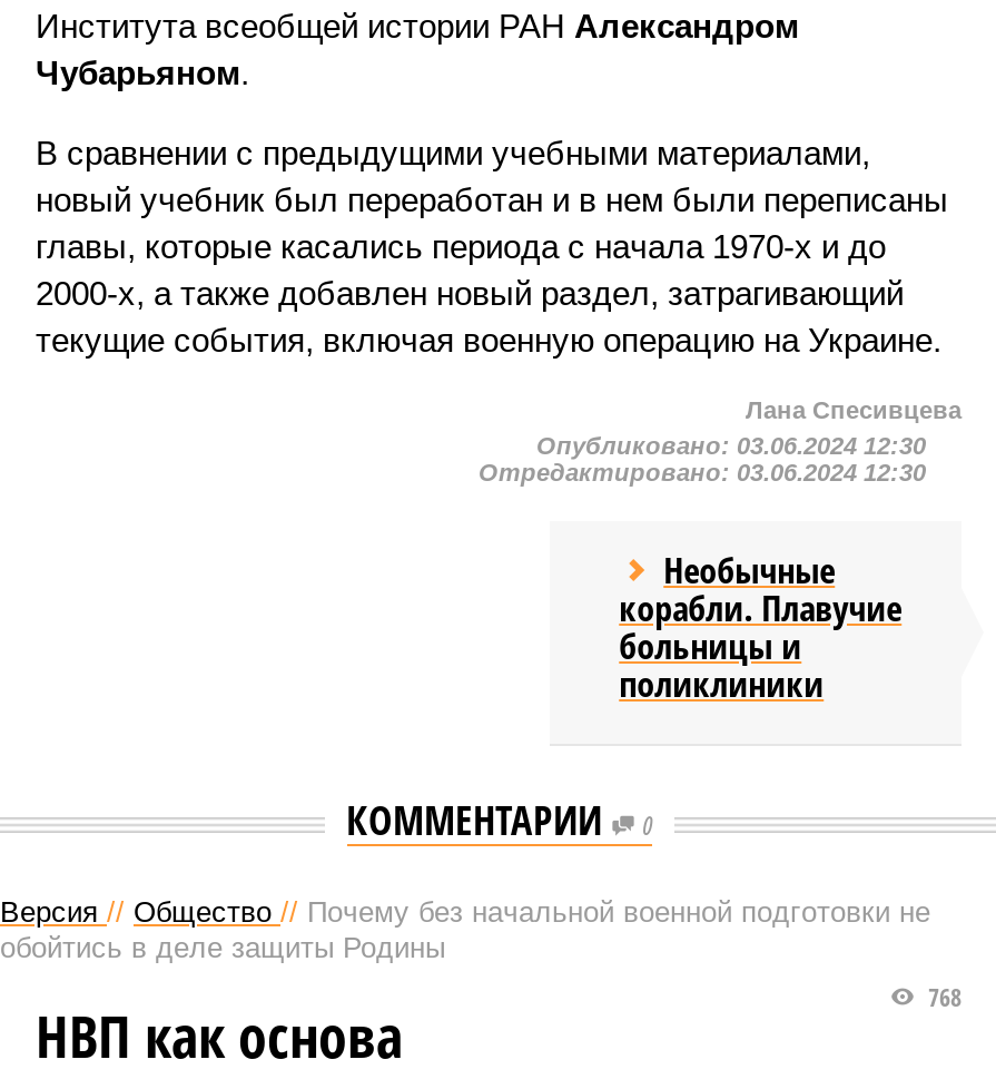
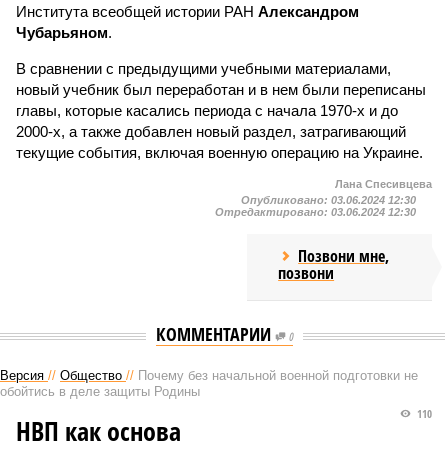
- Необычные
- корабли. Плавучие
- больницы и
- поликлиники
+ Позвони мне,
+ позвони

- 768
+ 110
